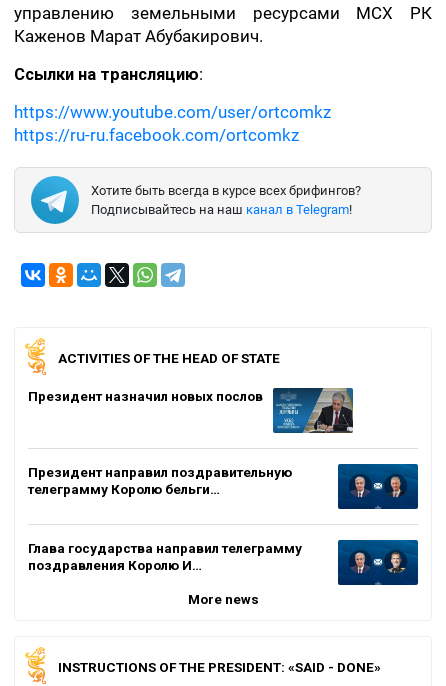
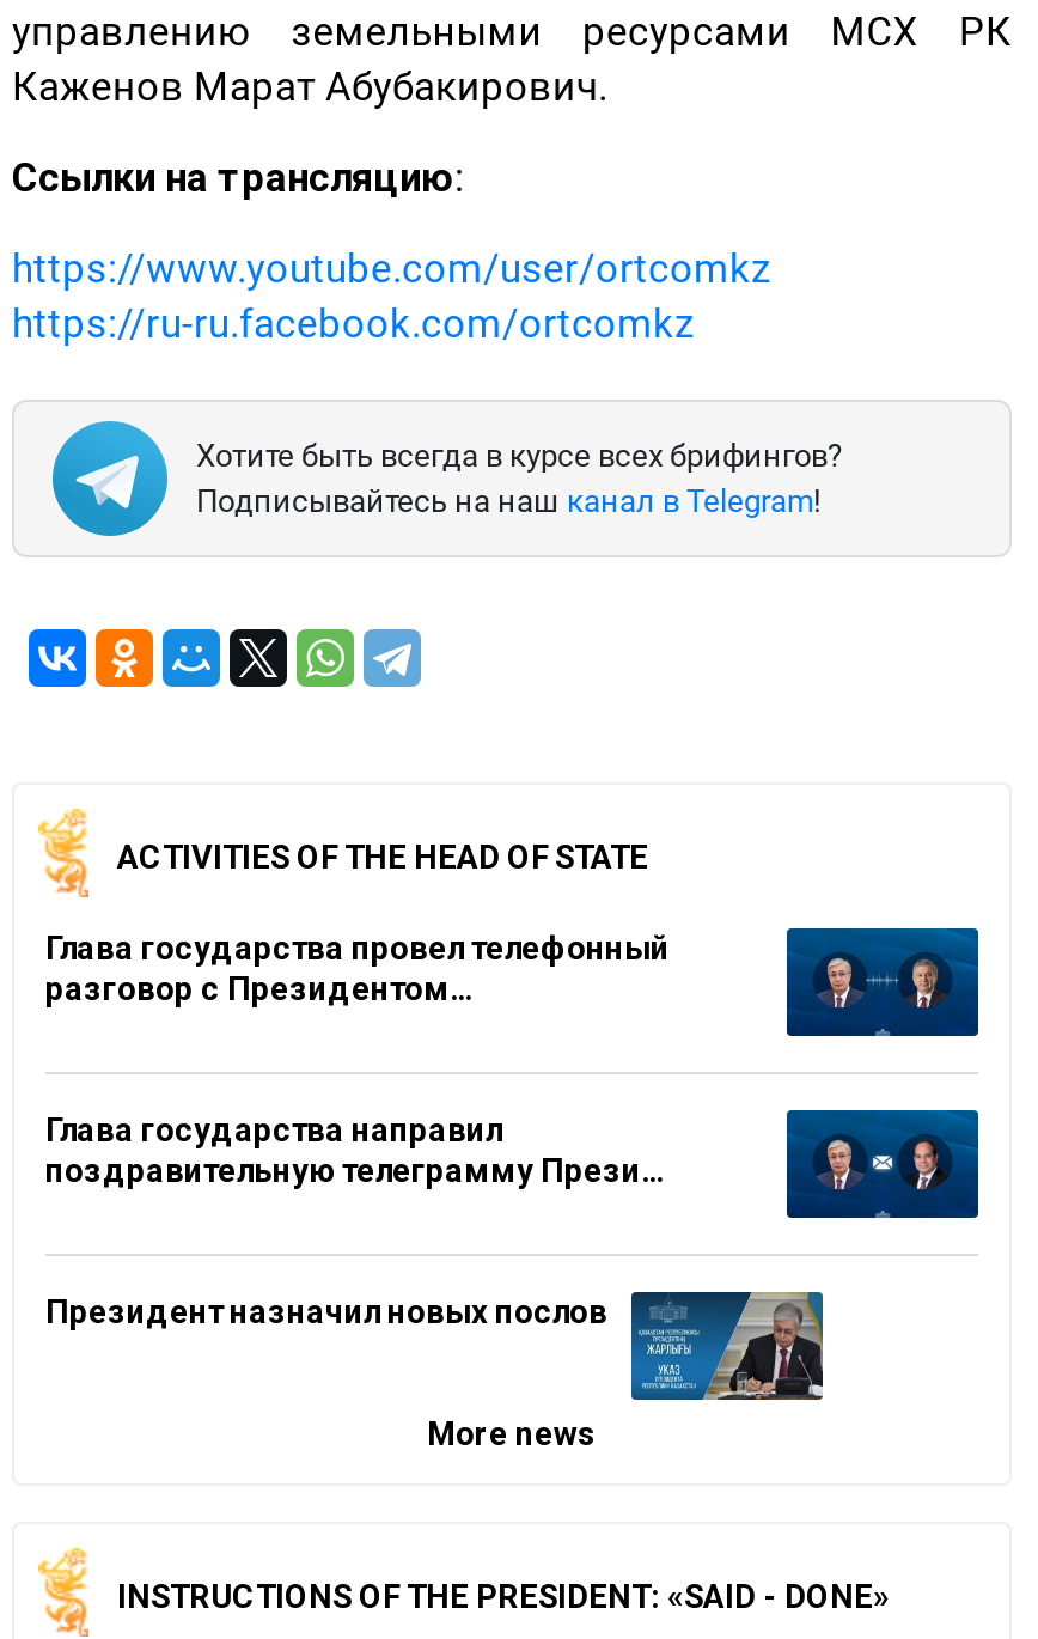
+ Глава государства провел телефонный
+ разговор с Президентом…

+ Глава государства направил
+ поздравительную телеграмму Прези…

moved down: [image] | Президент назначил новых послов

- Президент направил поздравительную
- телеграмму Королю бельги…

- Глава государства направил телеграмму
- поздравления Королю И…

moved up: [image]
